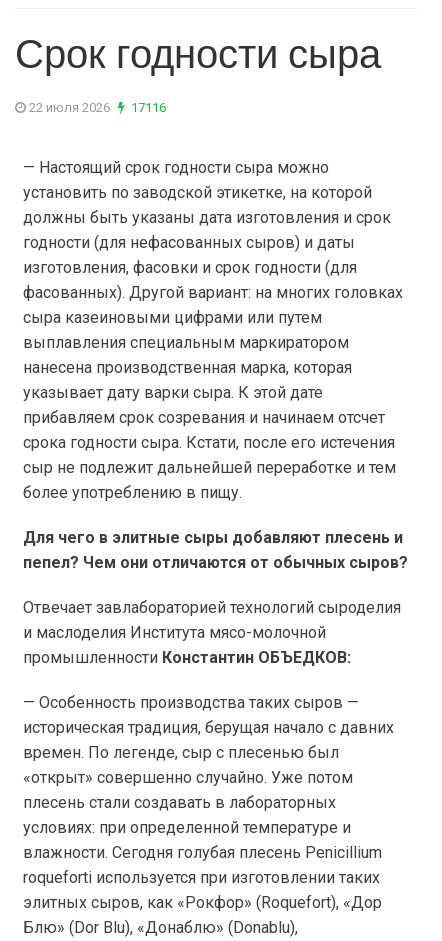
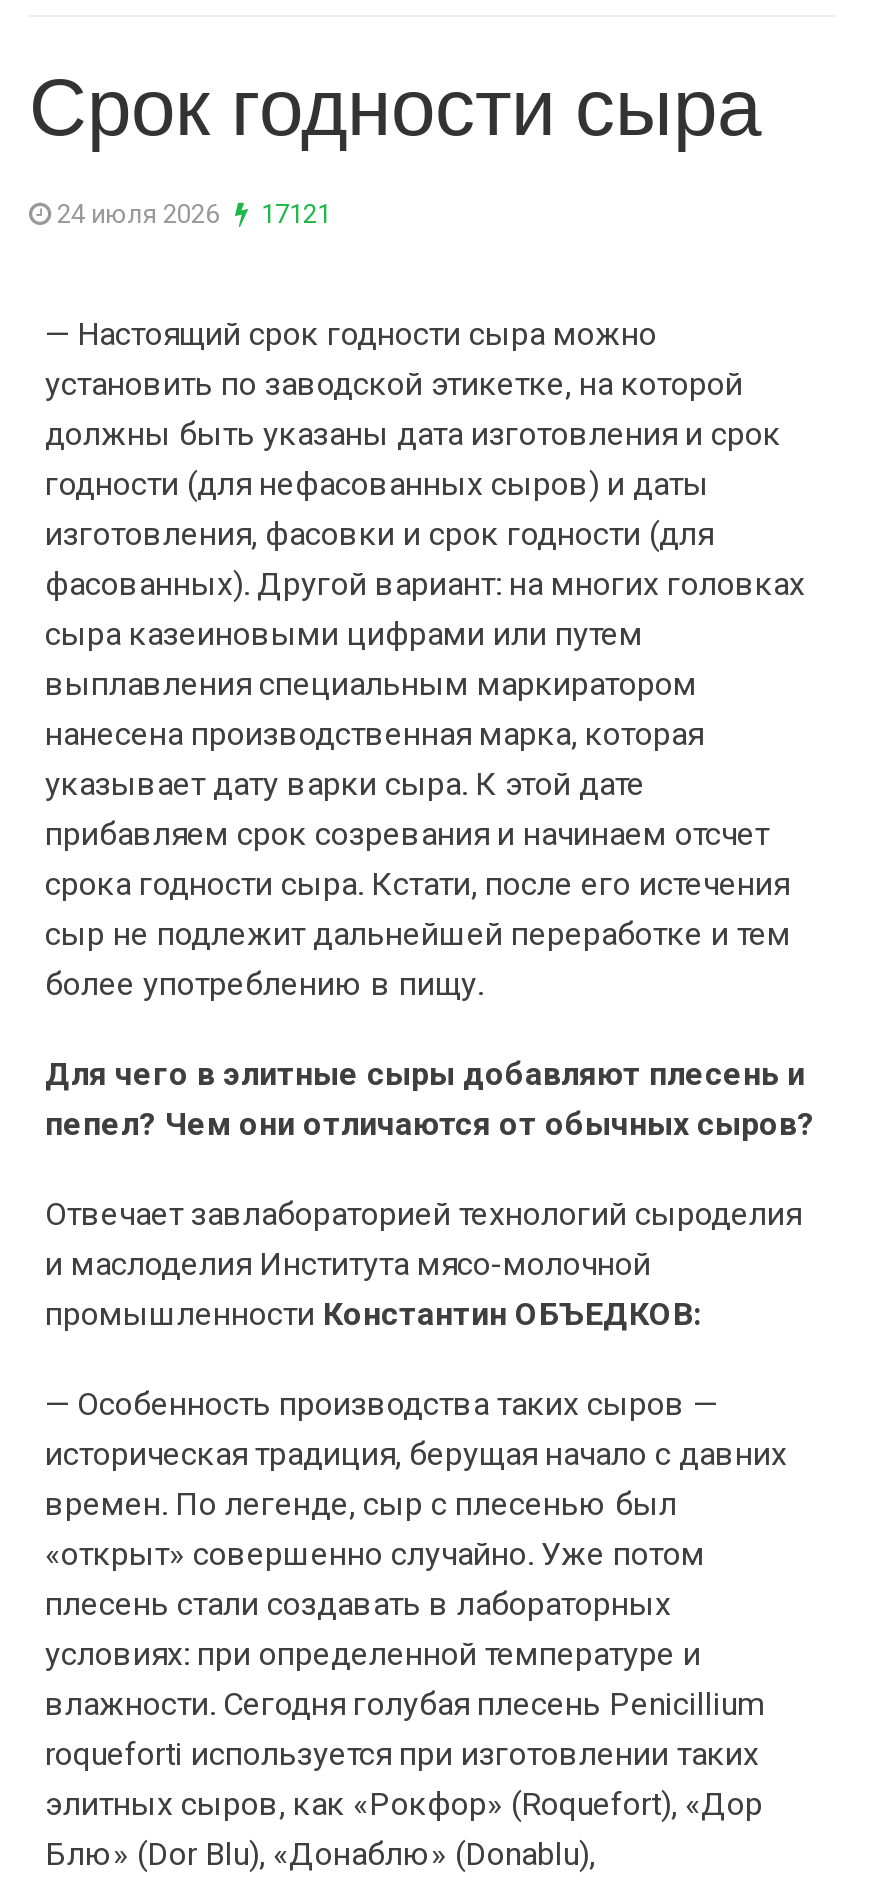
- 22 июля 2026
+ 24 июля 2026

- 17116
+ 17121
